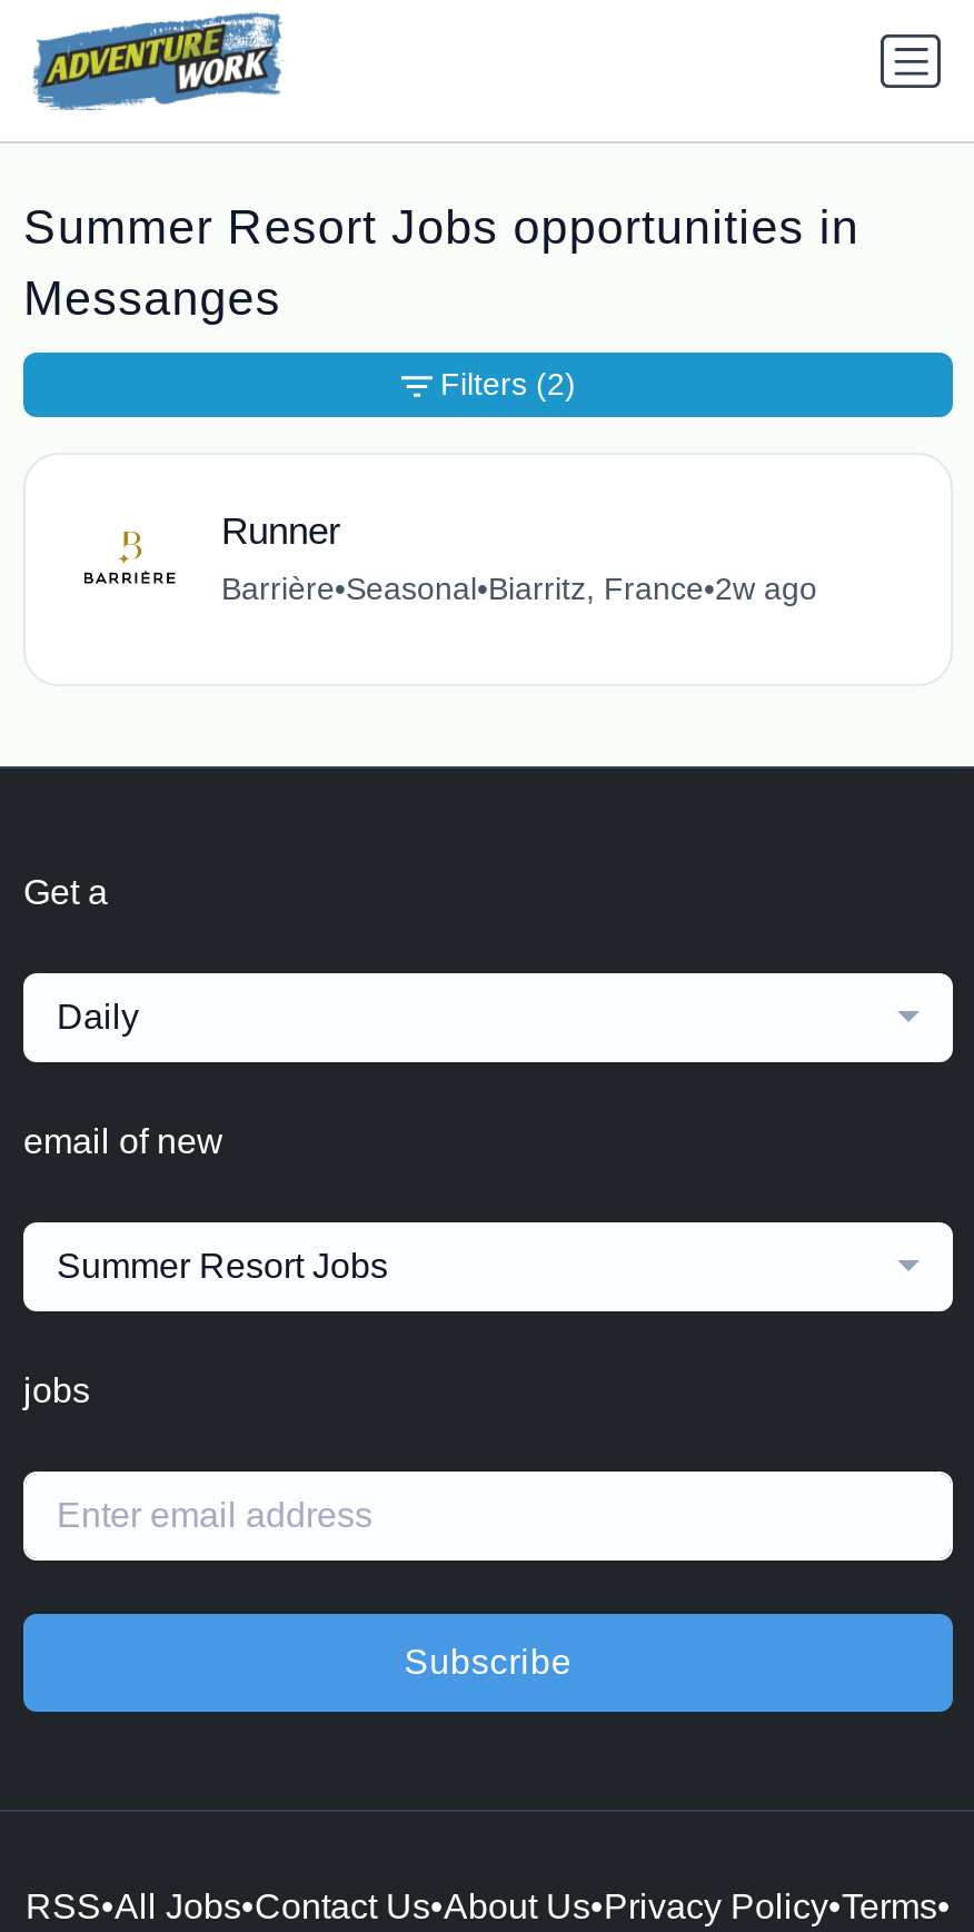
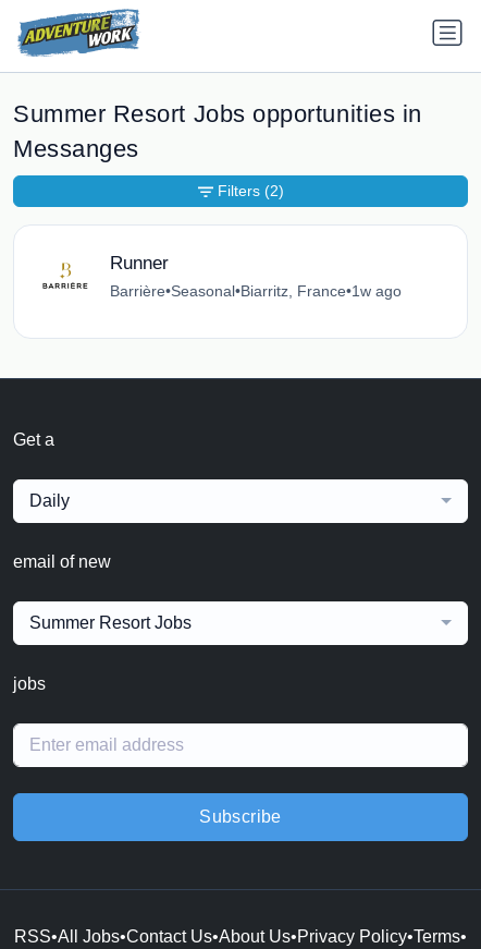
- Barrière•Seasonal•Biarritz, France•2w ago
+ Barrière•Seasonal•Biarritz, France•1w ago
